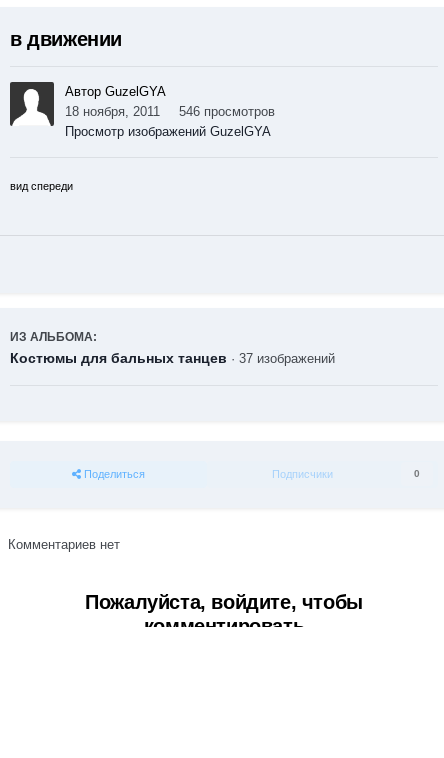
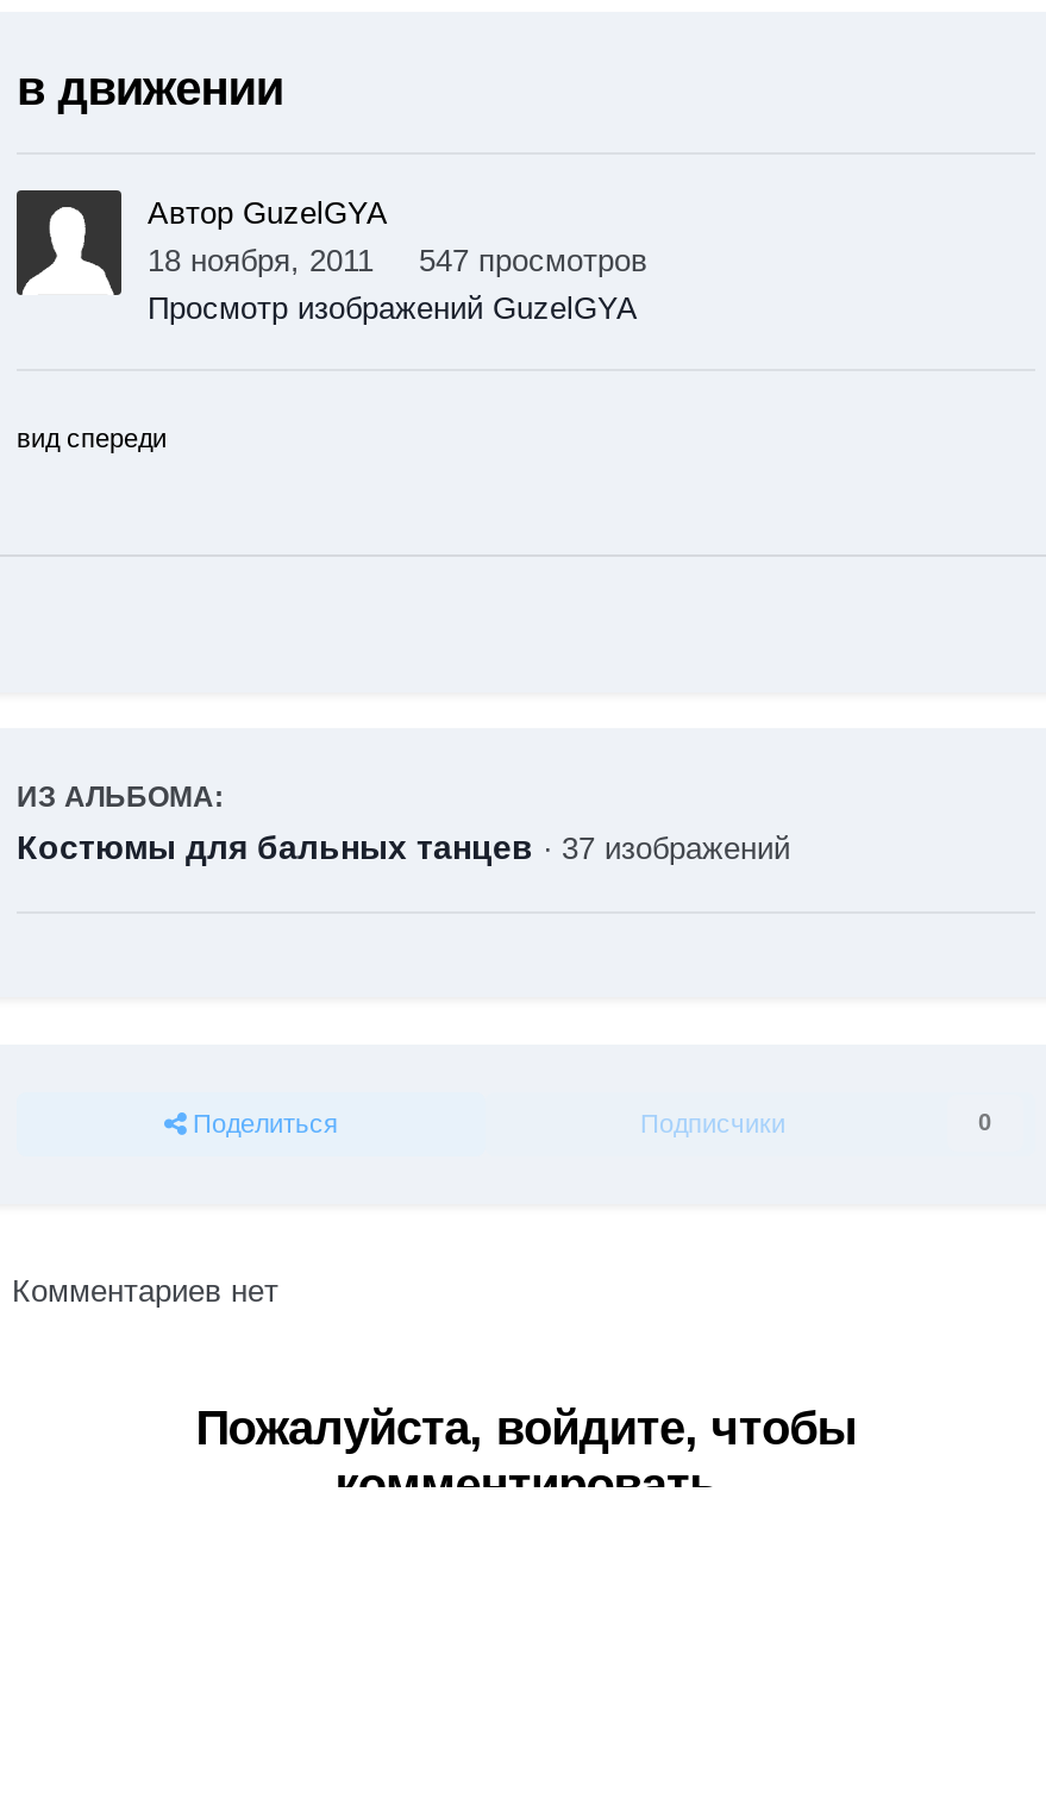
- 18 ноября, 2011 546 просмотров
+ 18 ноября, 2011 547 просмотров
